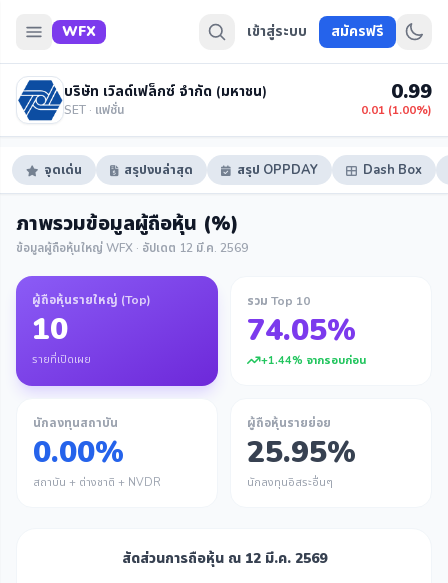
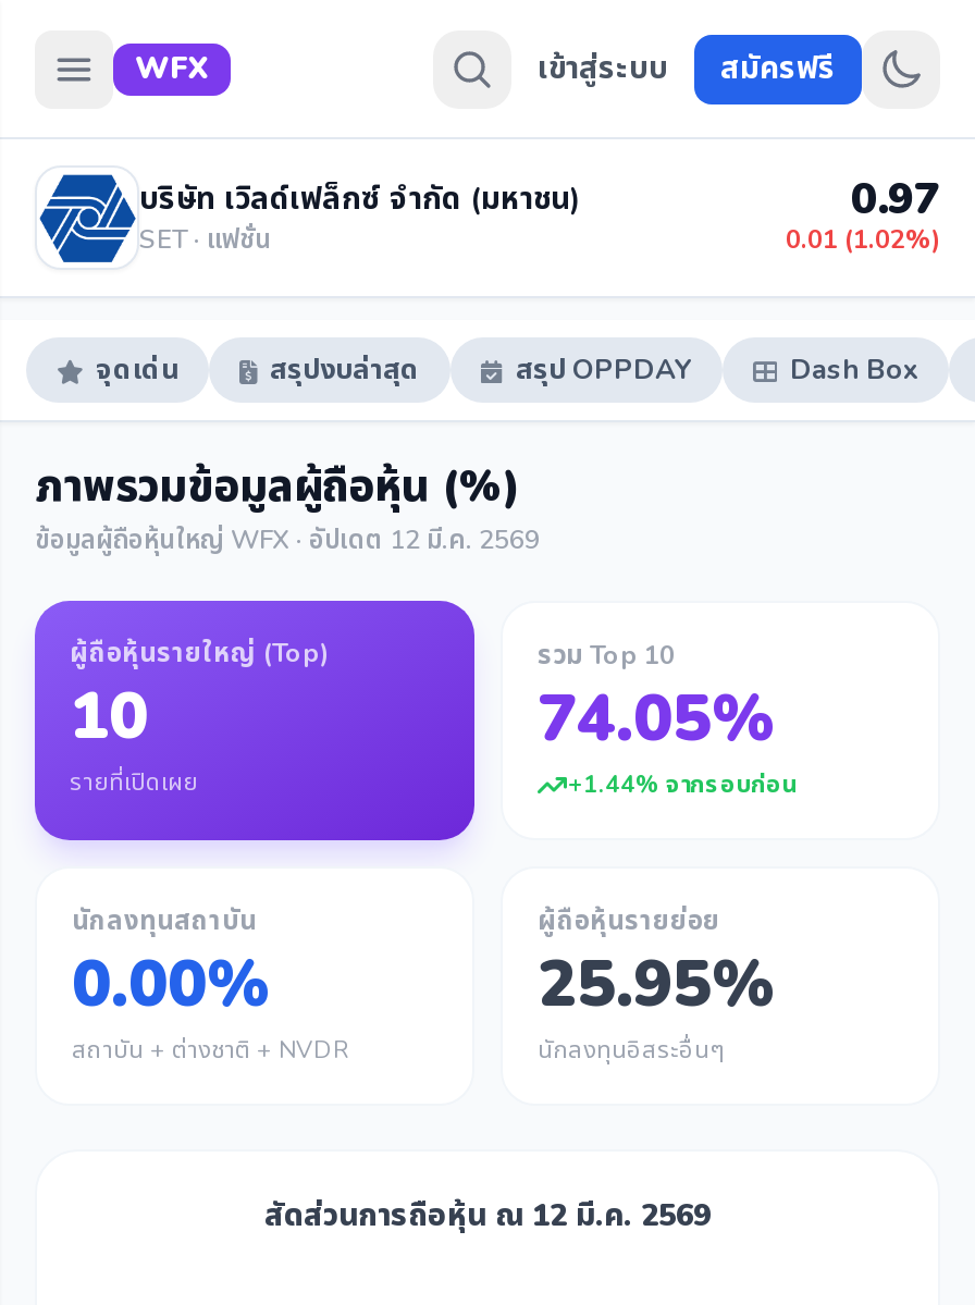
- 0.99
+ 0.97

- 0.01 (1.00%)
+ 0.01 (1.02%)
